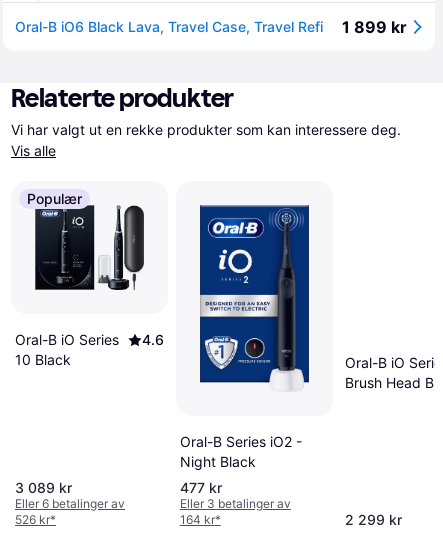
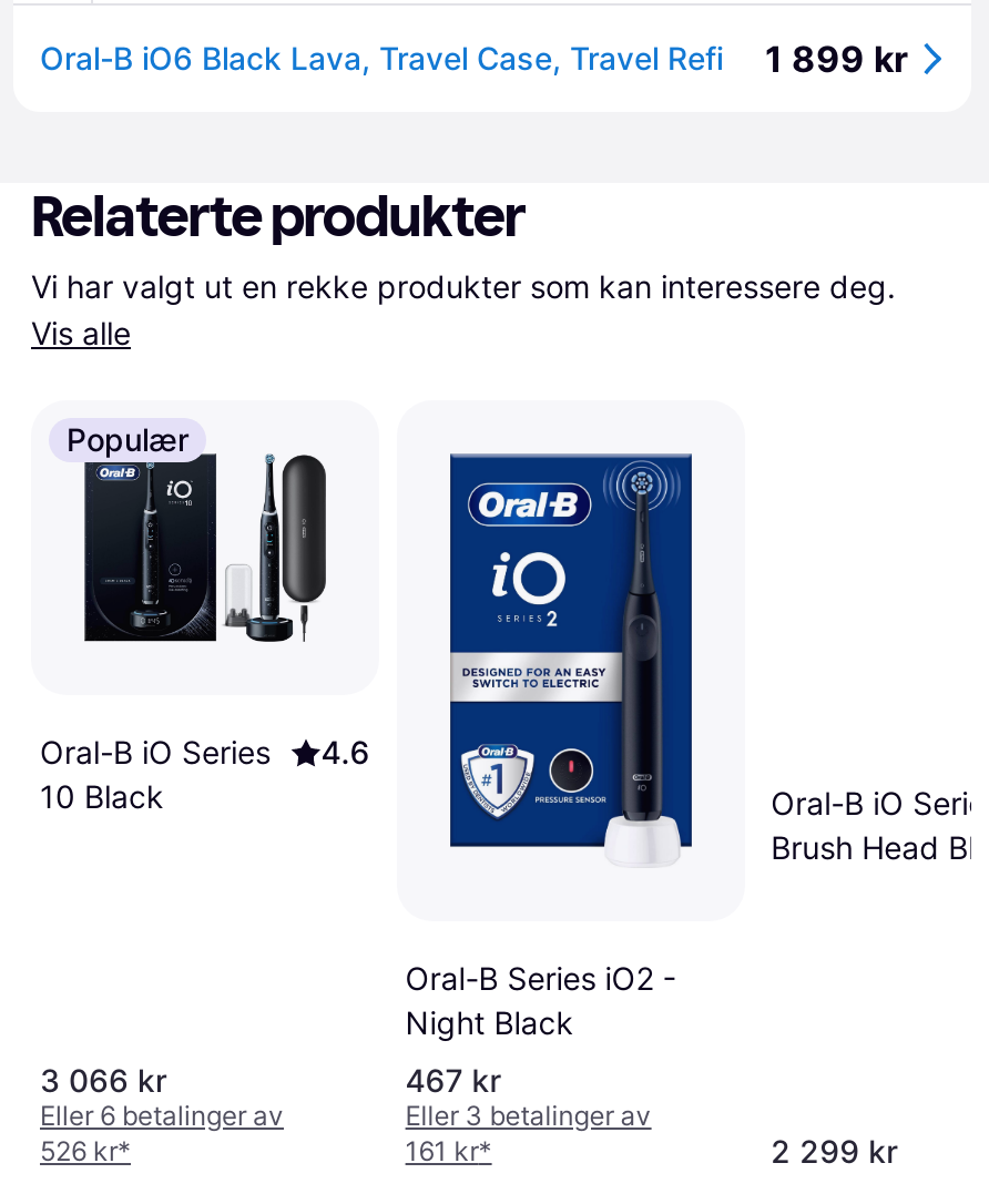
- 3 089 kr
+ 3 066 kr

- 477 kr
+ 467 kr

- 164 kr*
+ 161 kr*
